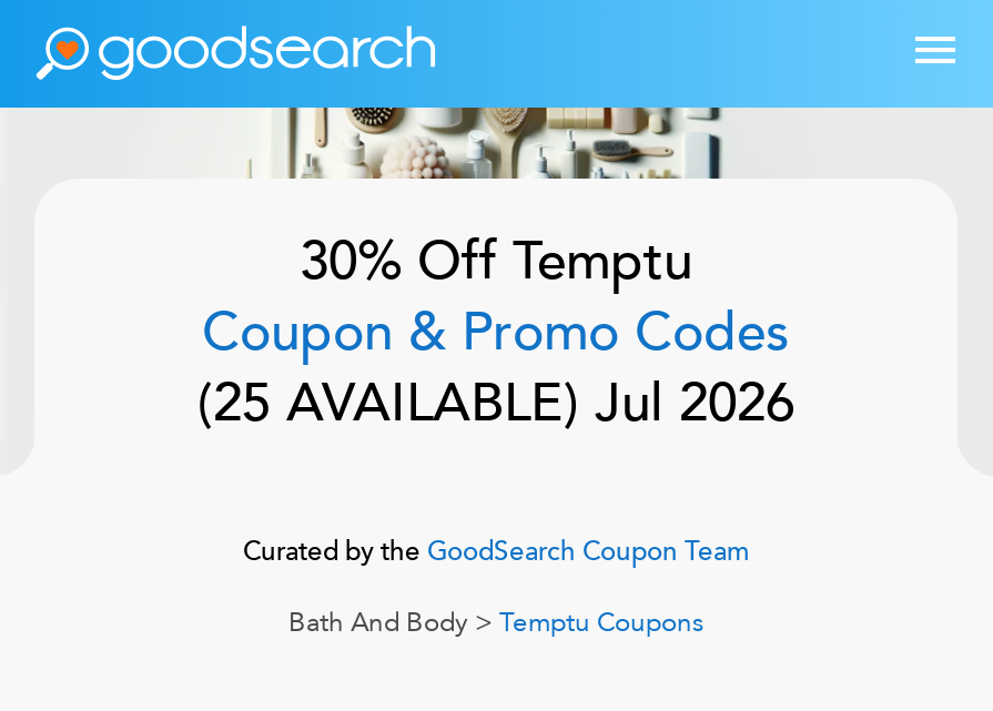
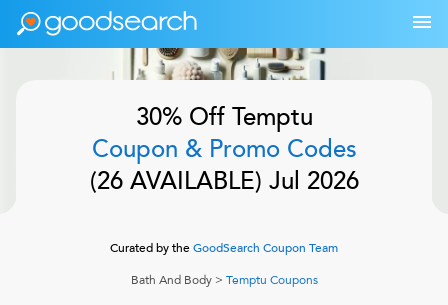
- (25 AVAILABLE) Jul 2026
+ (26 AVAILABLE) Jul 2026
